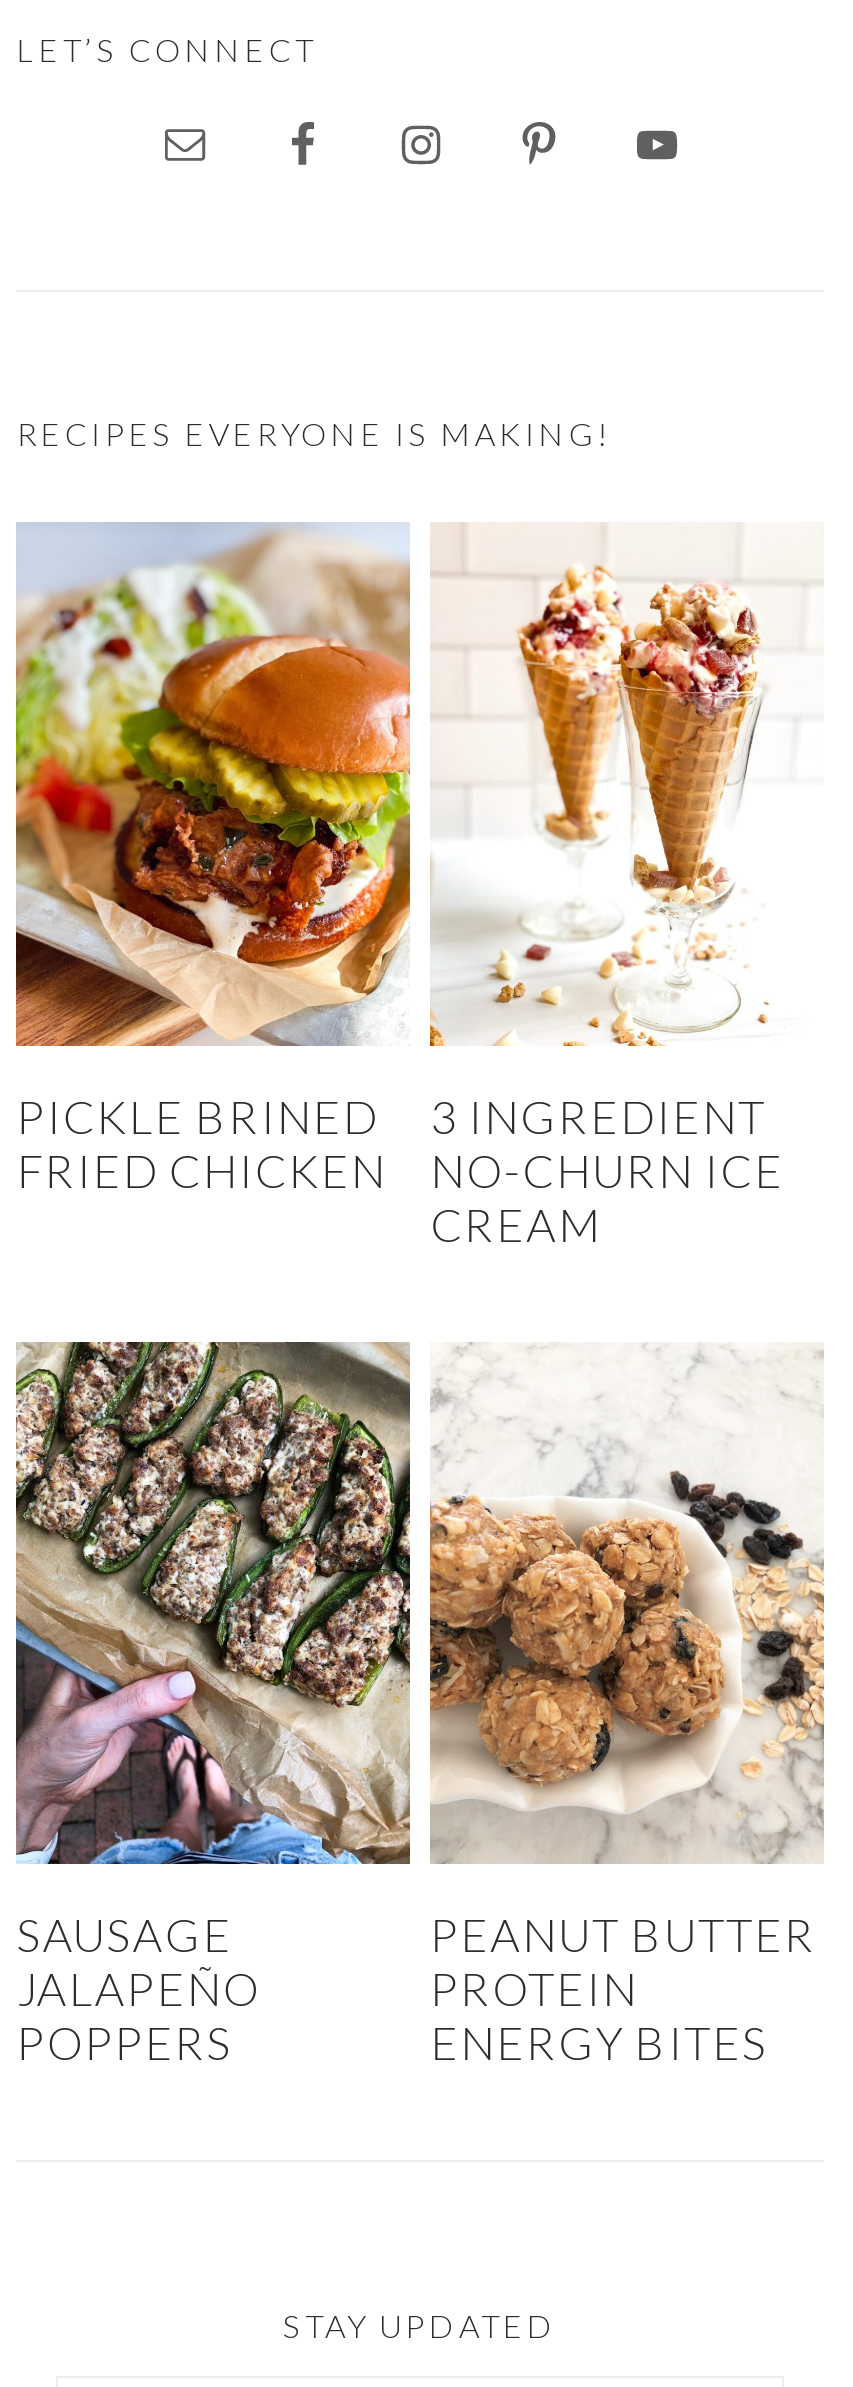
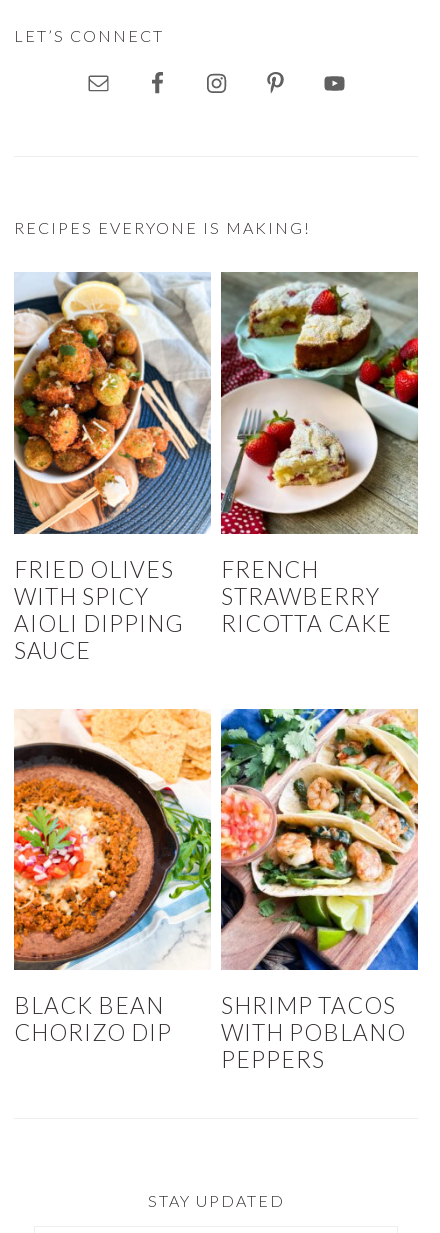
- [image]
- PICKLE BRINED
- FRIED CHICKEN
+ [image]
+ FRIED OLIVES
+ WITH SPICY
+ AIOLI DIPPING
+ SAUCE

- [image]
- 3 INGREDIENT
- NO-CHURN ICE
- CREAM
+ [image]
+ FRENCH
+ STRAWBERRY
+ RICOTTA CAKE

- [image]
- SAUSAGE
- JALAPEÑO
- POPPERS
+ [image]
+ BLACK BEAN
+ CHORIZO DIP

- [image]
- PEANUT BUTTER
- PROTEIN
- ENERGY BITES
+ [image]
+ SHRIMP TACOS
+ WITH POBLANO
+ PEPPERS
